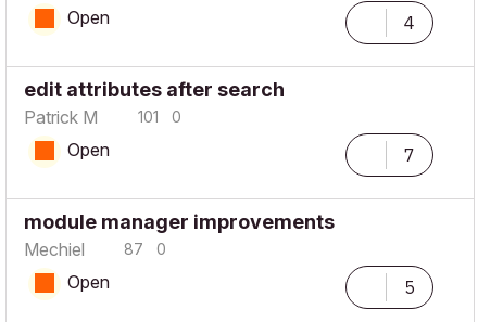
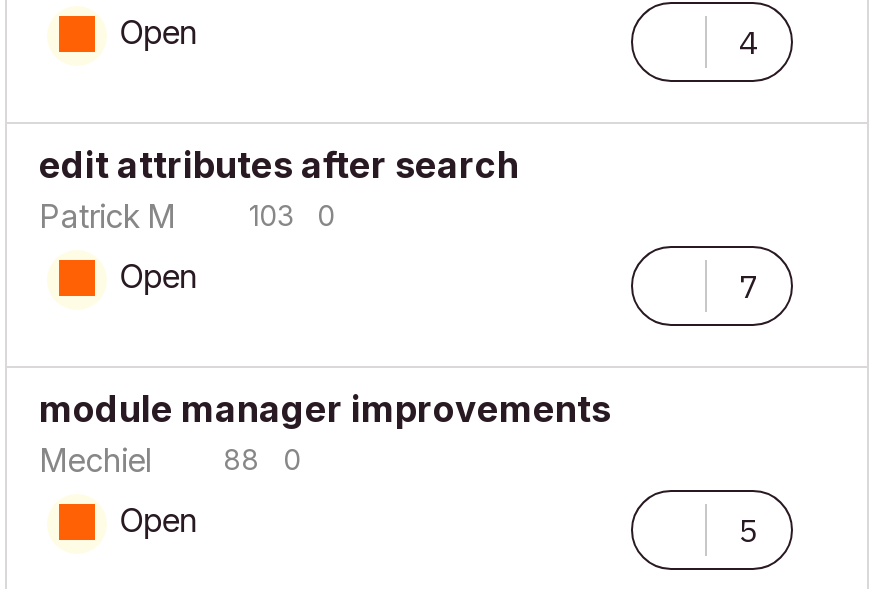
- 101 0
+ 103 0

- Mechiel 87 0
+ Mechiel 88 0
